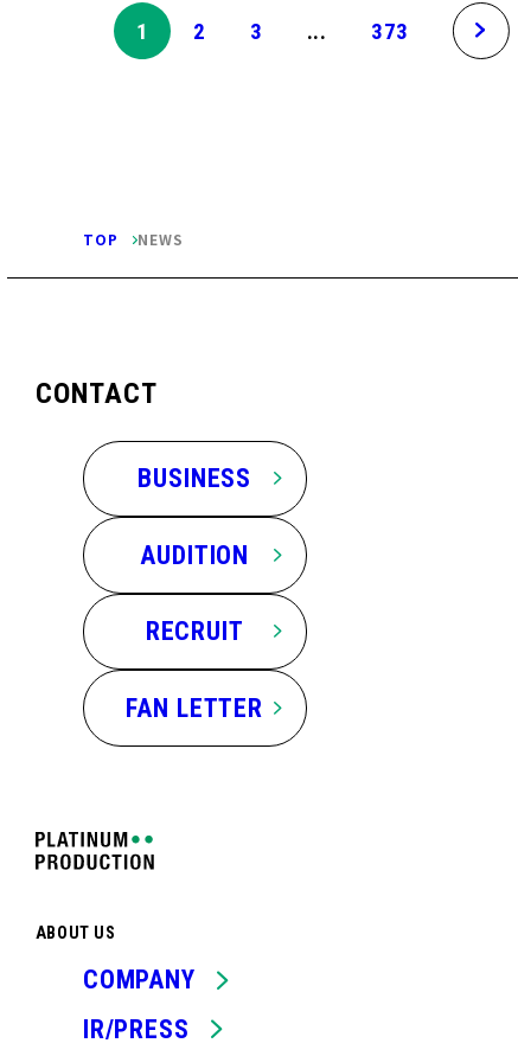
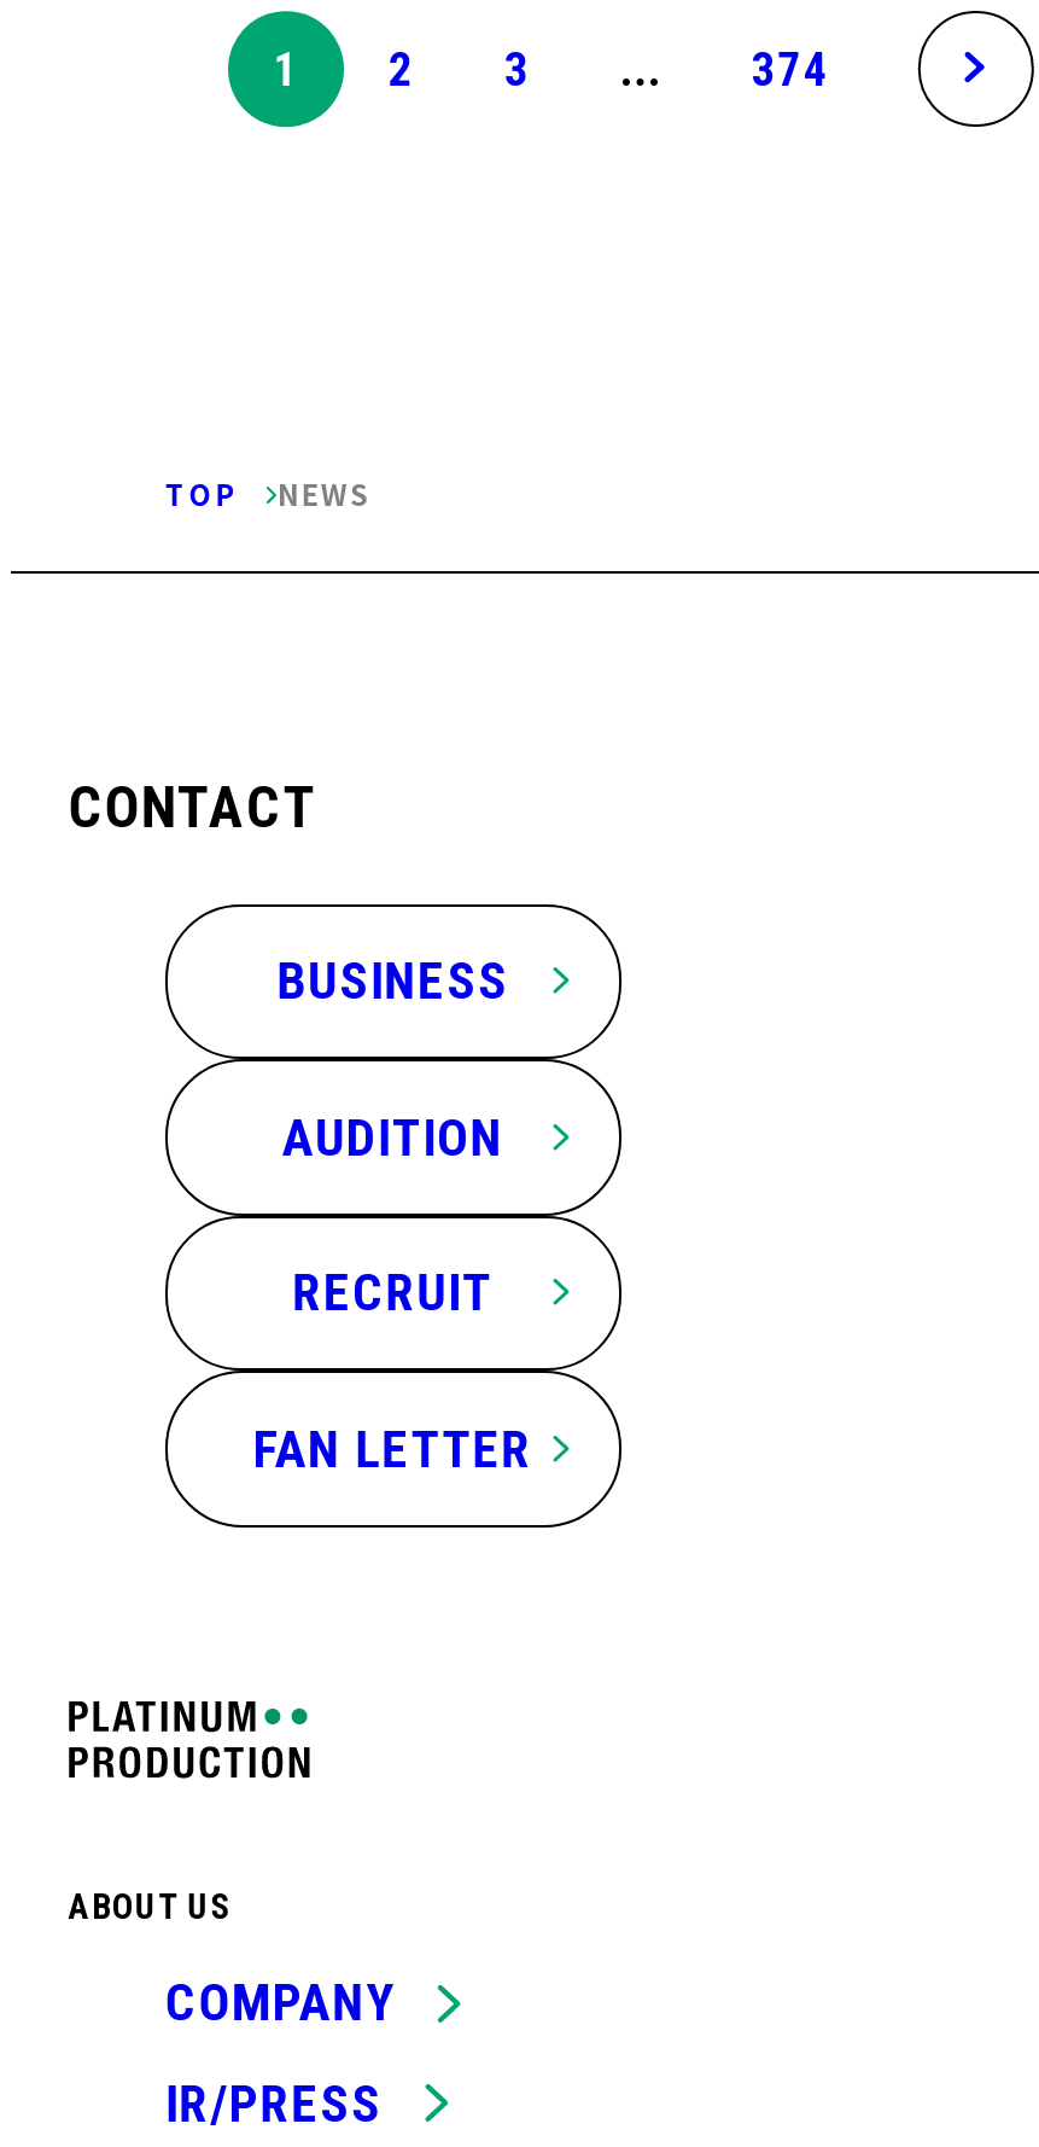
- 373
+ 374
